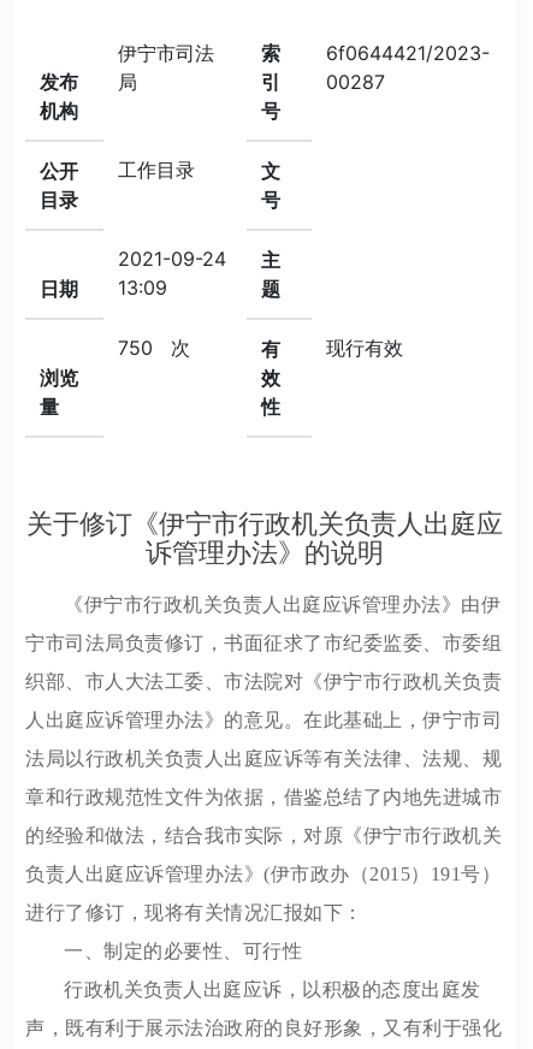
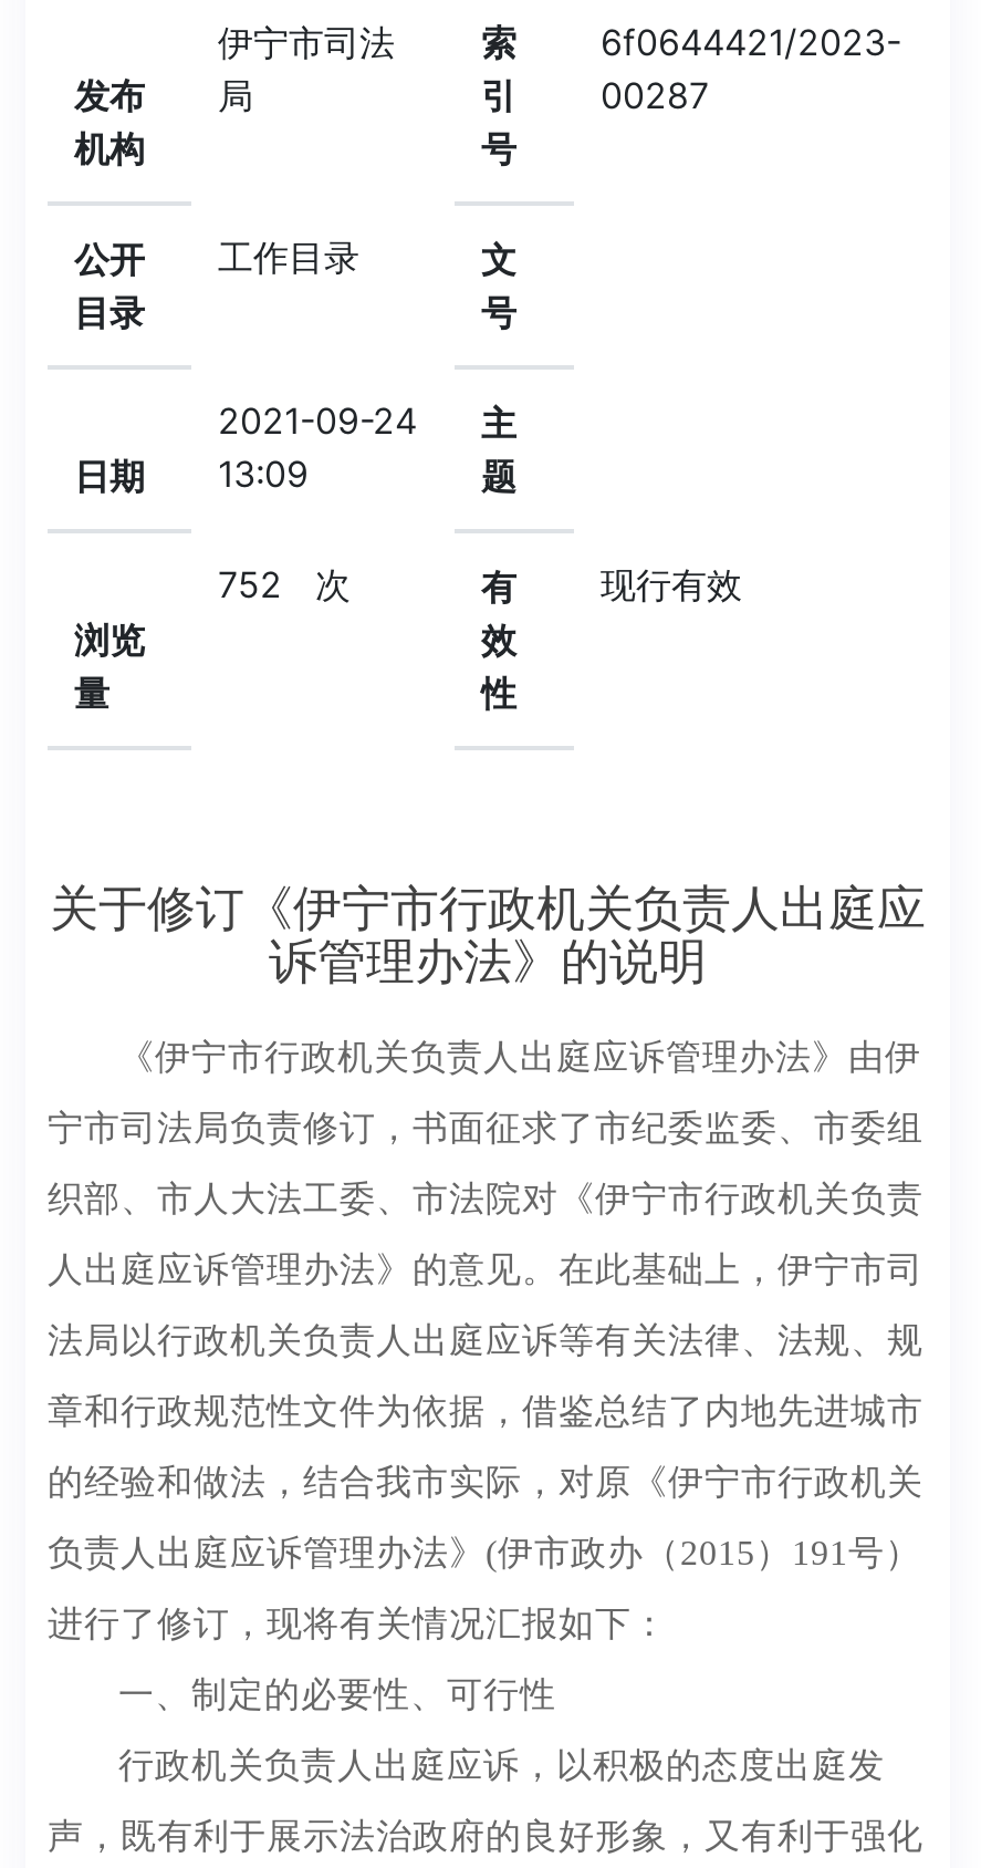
- 750 次
+ 752 次
